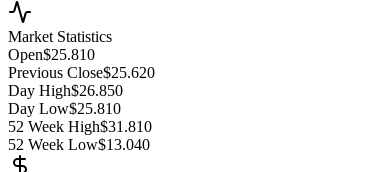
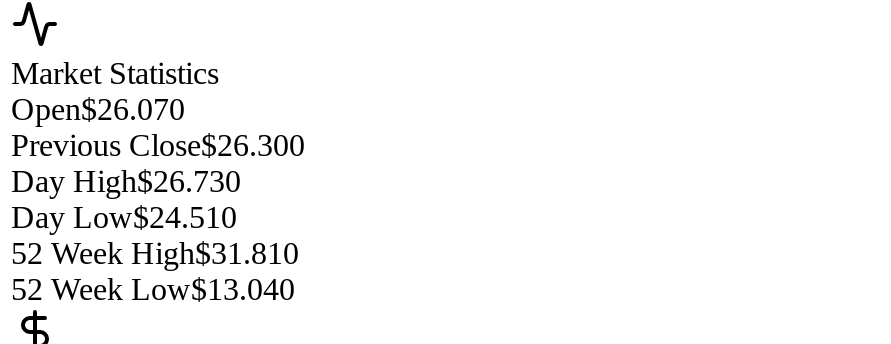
- Open$25.810
+ Open$26.070

- Previous Close$25.620
+ Previous Close$26.300

- Day High$26.850
+ Day High$26.730

- Day Low$25.810
+ Day Low$24.510
